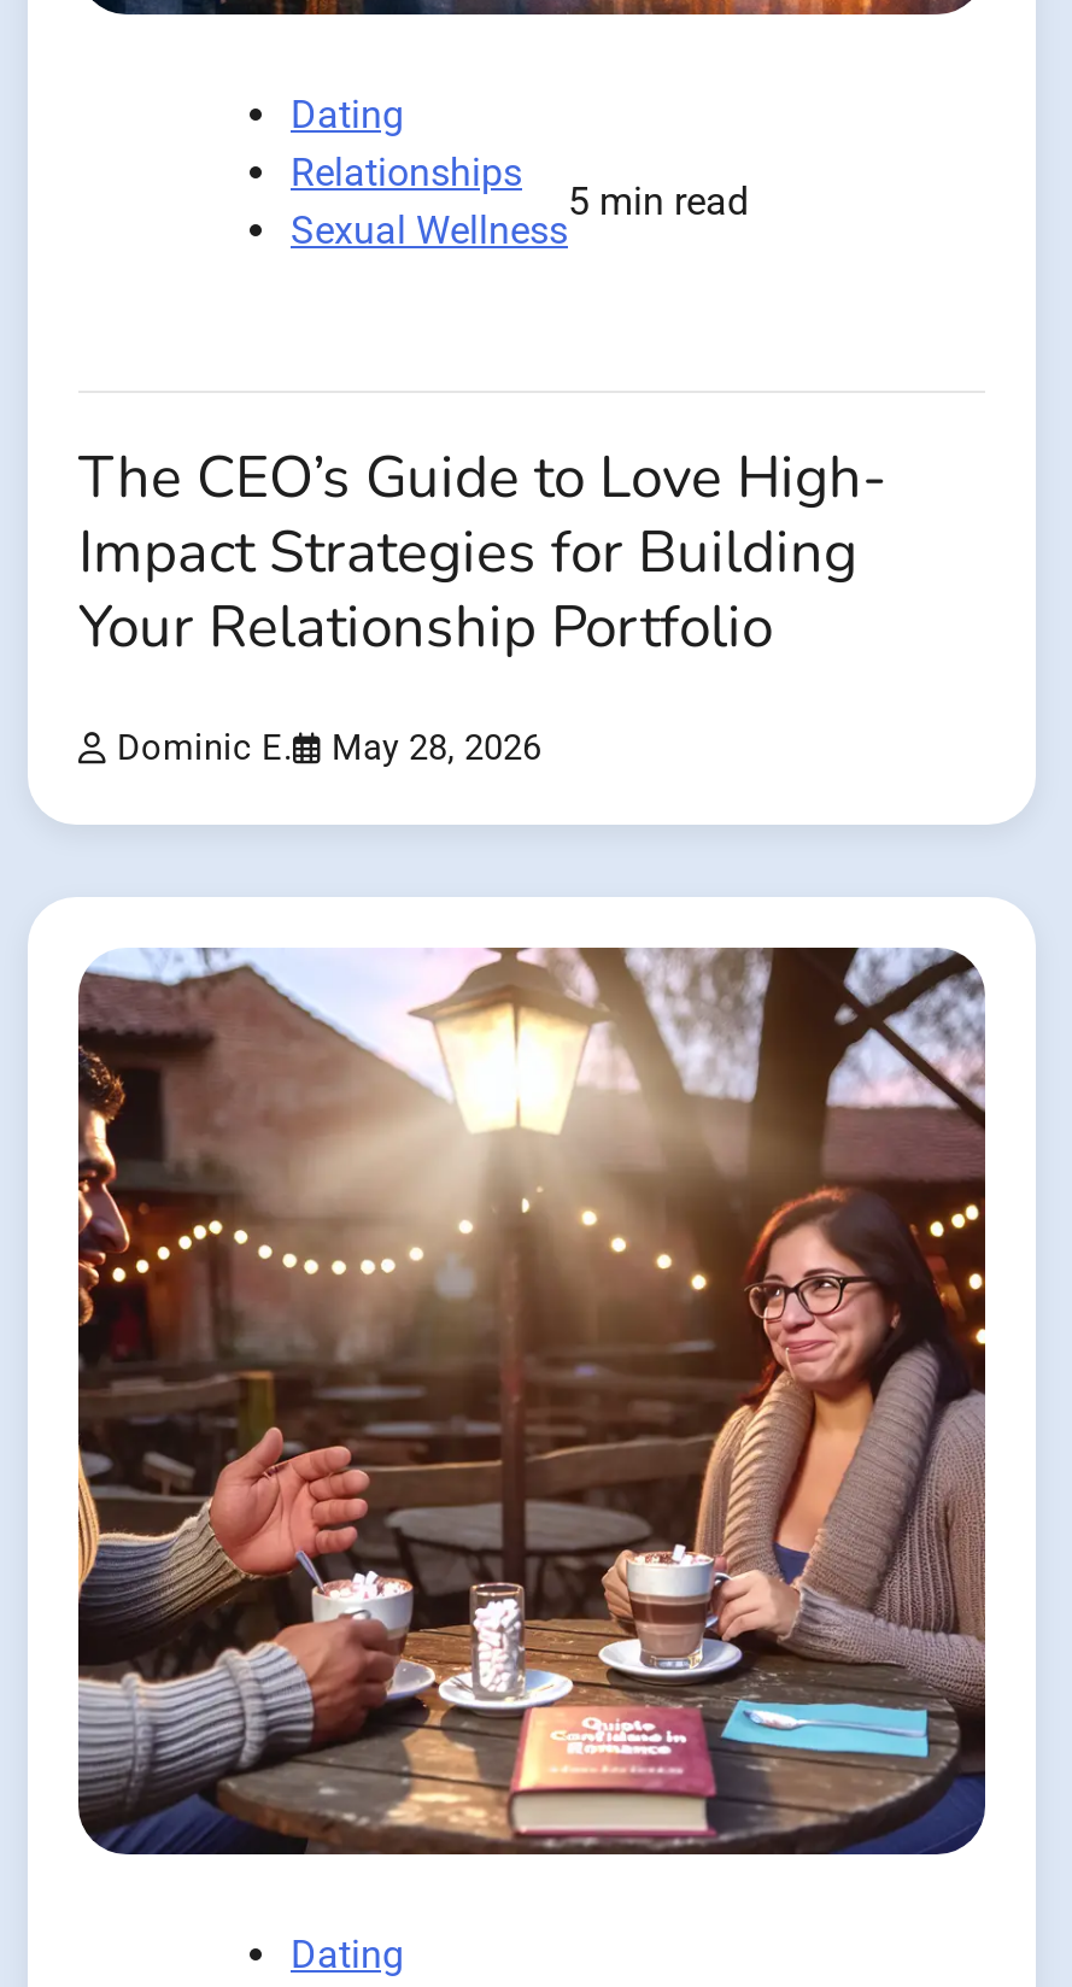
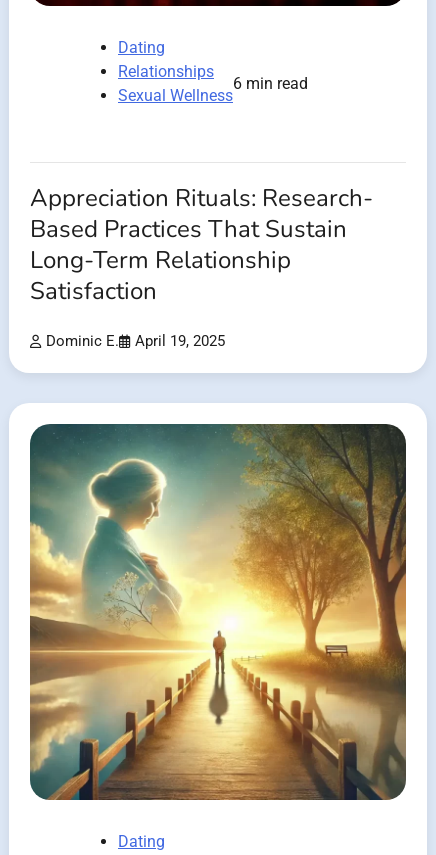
- 5 min read
+ 6 min read

- The CEO’s Guide to Love High-
- Impact Strategies for Building
- Your Relationship Portfolio
+ Appreciation Rituals: Research-
+ Based Practices That Sustain
+ Long-Term Relationship
+ Satisfaction

- Dominic E. May 28, 2026
+ Dominic E. April 19, 2025

- [image]
+ [image]
